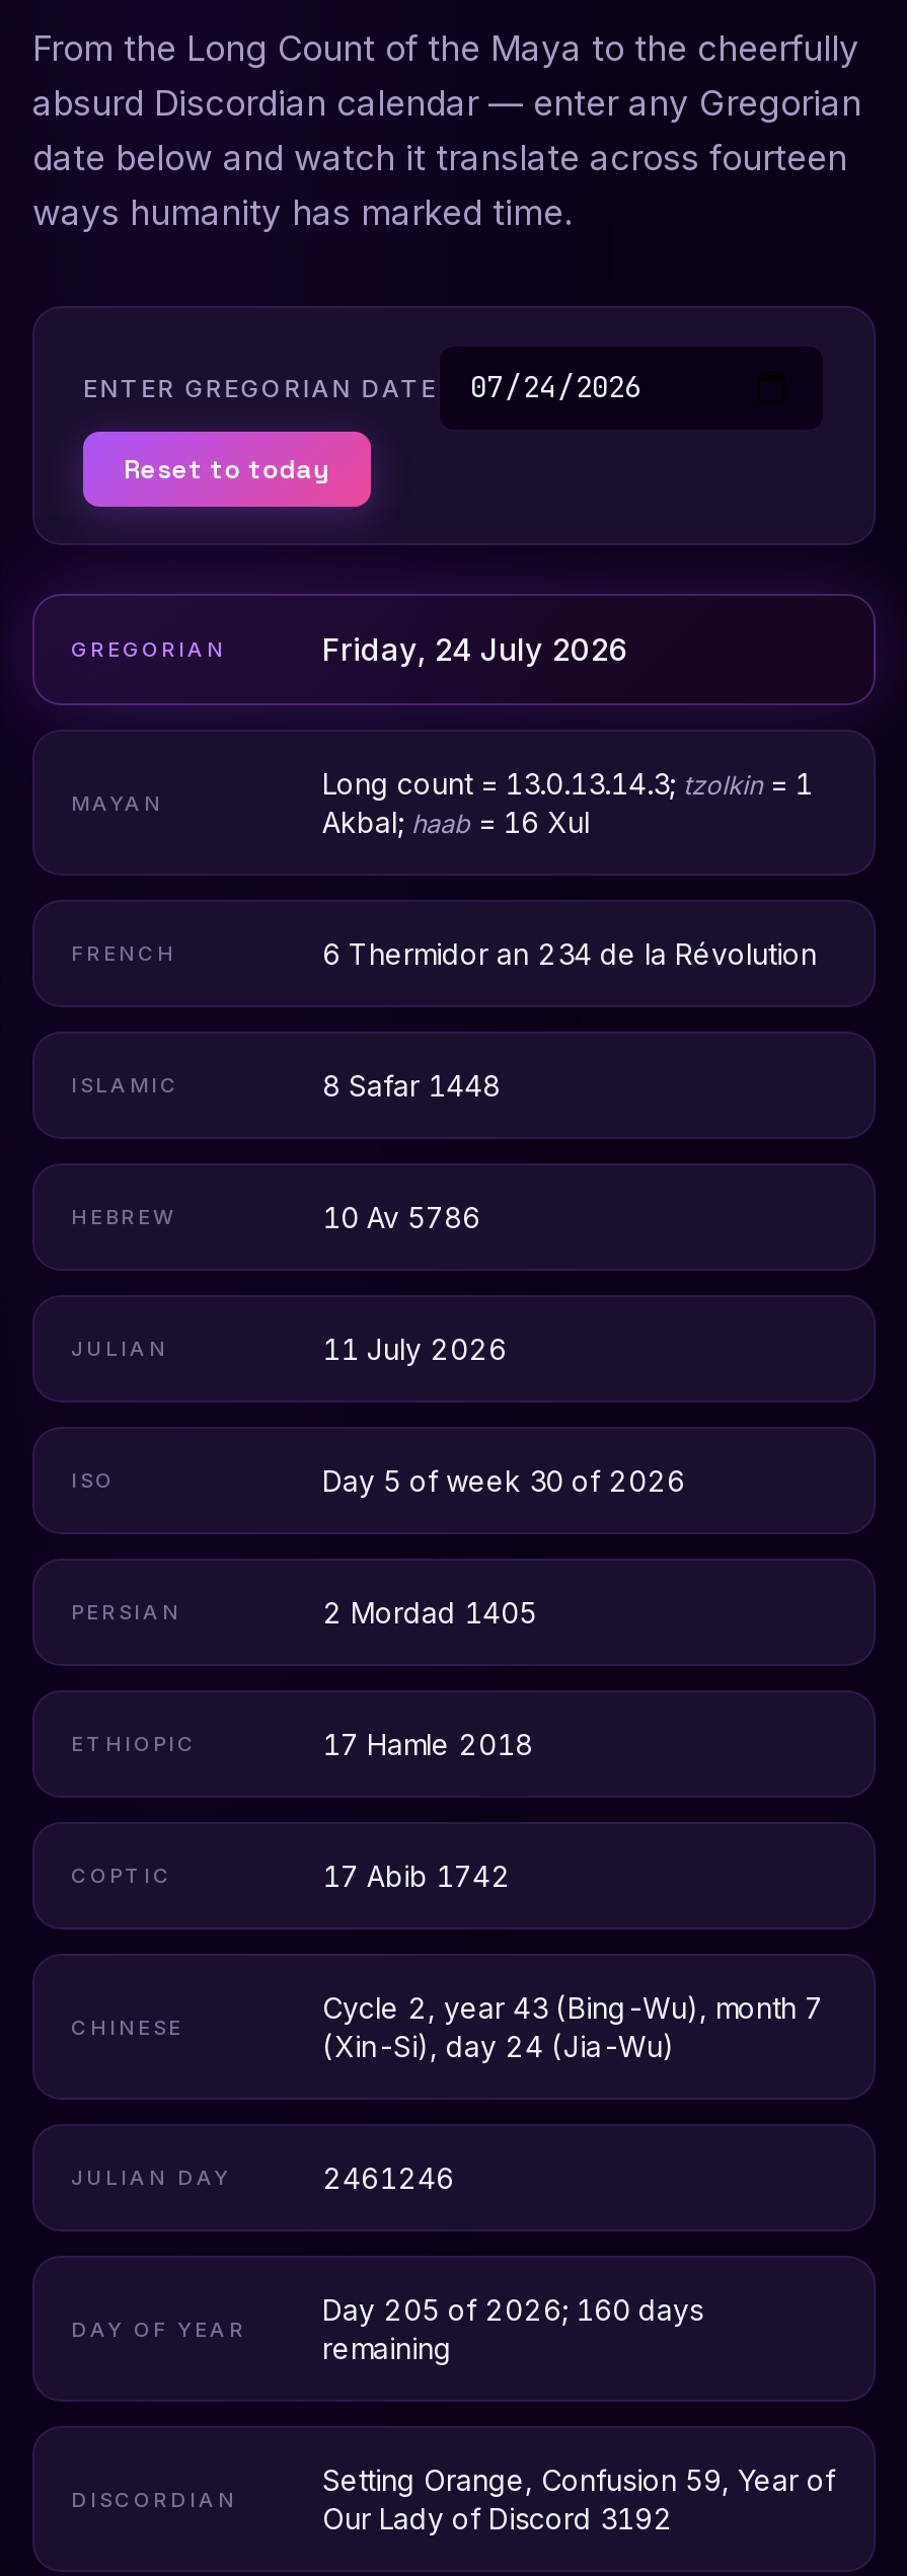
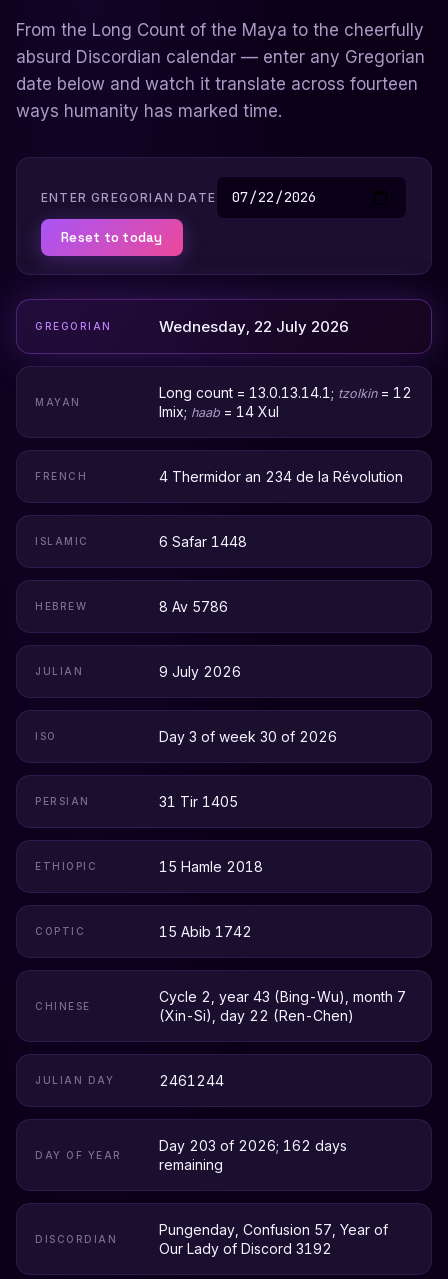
- Friday, 24 July 2026
+ Wednesday, 22 July 2026

- Long count = 13.0.13.14.3; tzolkin = 1
+ Long count = 13.0.13.14.1; tzolkin = 12

- Akbal; haab = 16 Xul
+ Imix; haab = 14 Xul

- 6 Thermidor an 234 de la Révolution
+ 4 Thermidor an 234 de la Révolution

- 8 Safar 1448
+ 6 Safar 1448

- 10 Av 5786
+ 8 Av 5786

- 11 July 2026
+ 9 July 2026

- Day 5 of week 30 of 2026
+ Day 3 of week 30 of 2026

- 2 Mordad 1405
+ 31 Tir 1405

- 17 Hamle 2018
+ 15 Hamle 2018

- 17 Abib 1742
+ 15 Abib 1742

- (Xin-Si), day 24 (Jia-Wu)
+ (Xin-Si), day 22 (Ren-Chen)

- 2461246
+ 2461244

- Day 205 of 2026; 160 days
+ Day 203 of 2026; 162 days

- Setting Orange, Confusion 59, Year of
+ Pungenday, Confusion 57, Year of
